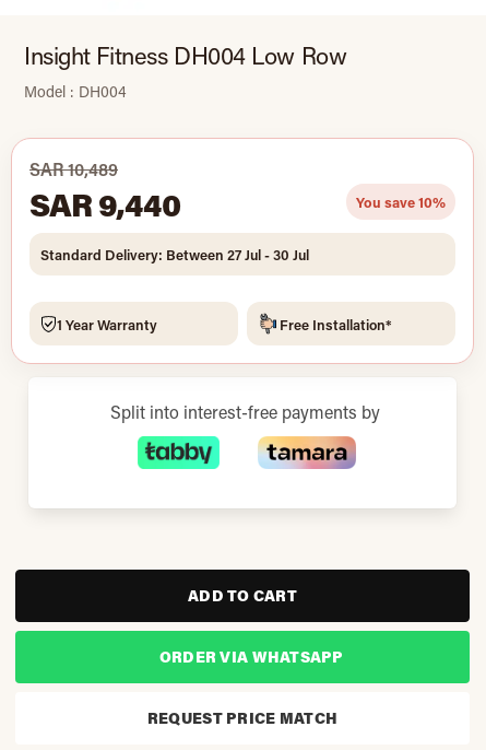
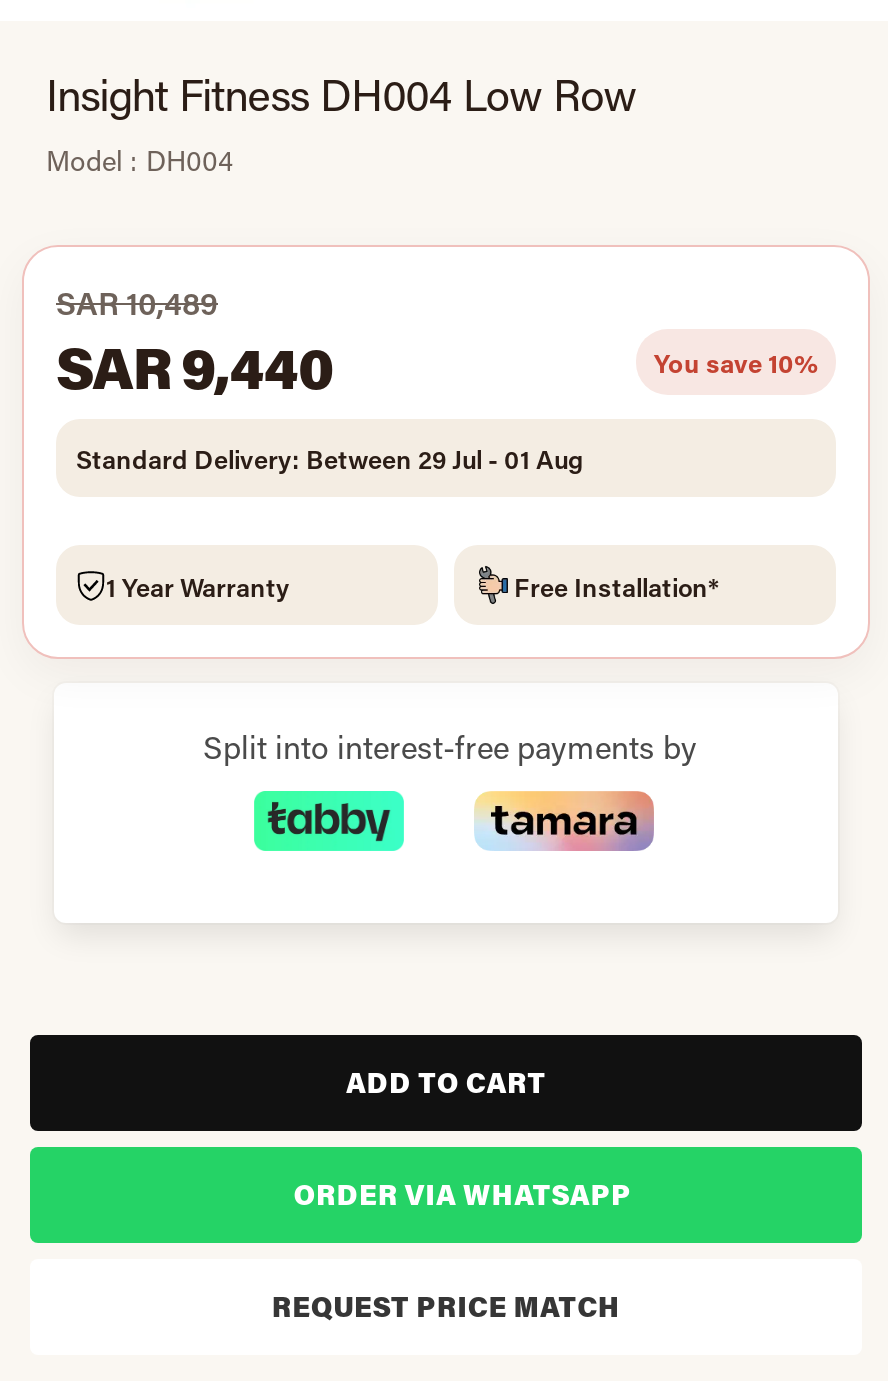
- Standard Delivery: Between 27 Jul - 30 Jul
+ Standard Delivery: Between 29 Jul - 01 Aug
